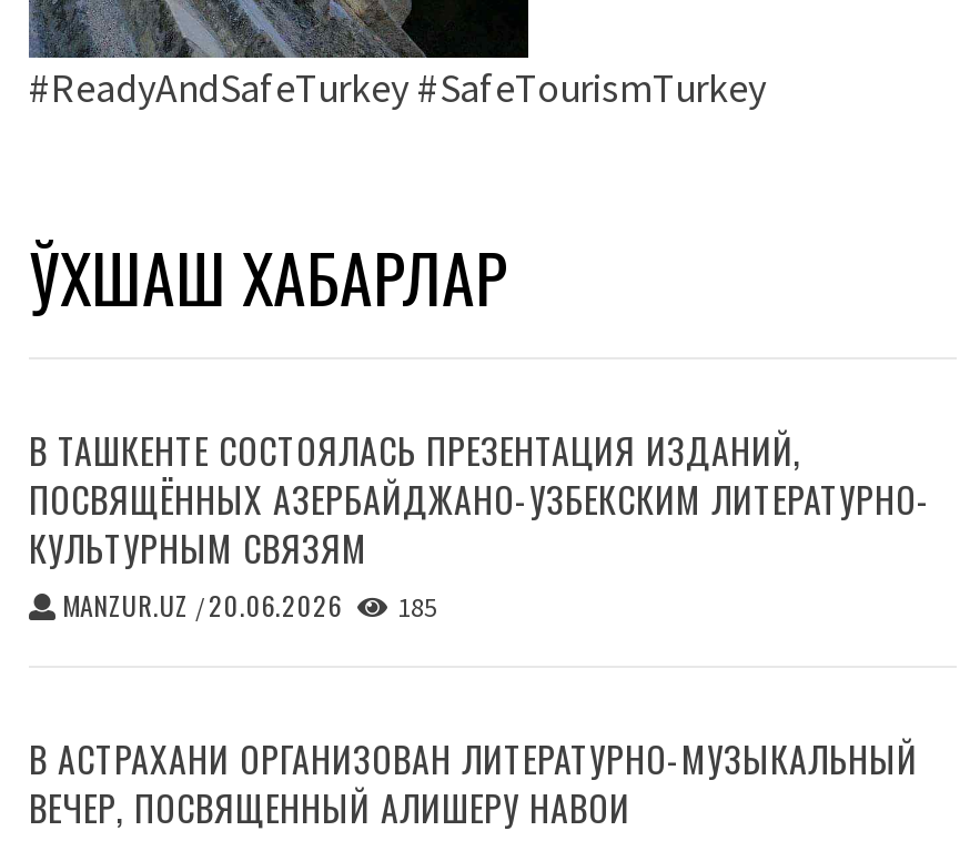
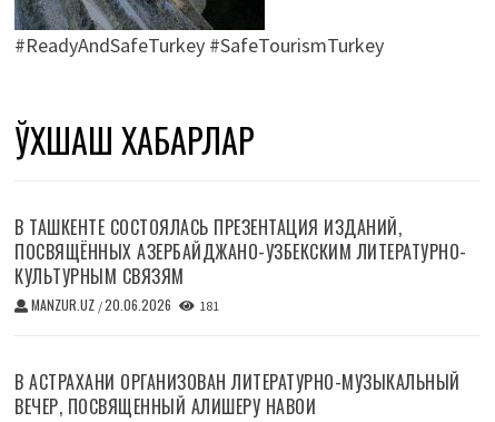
- MANZUR.UZ / 20.06.2026 185
+ MANZUR.UZ / 20.06.2026 181
